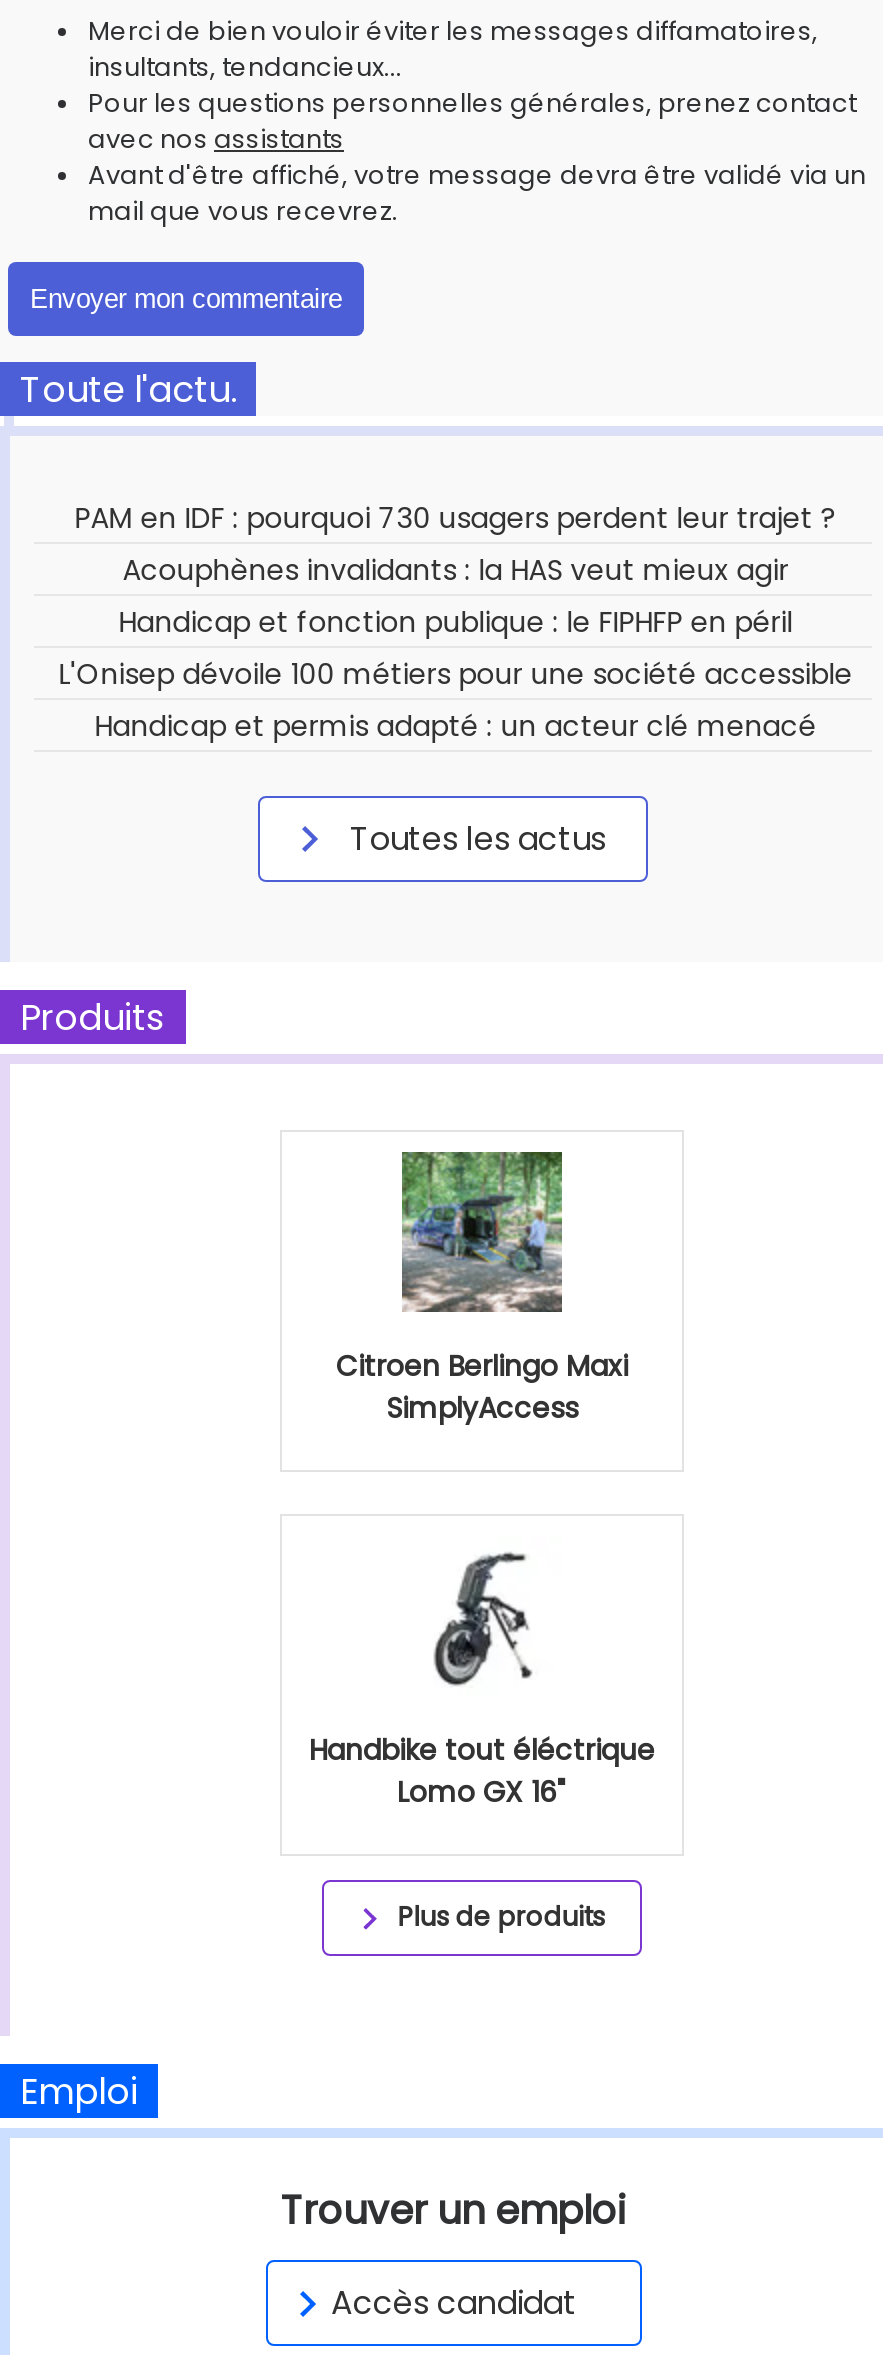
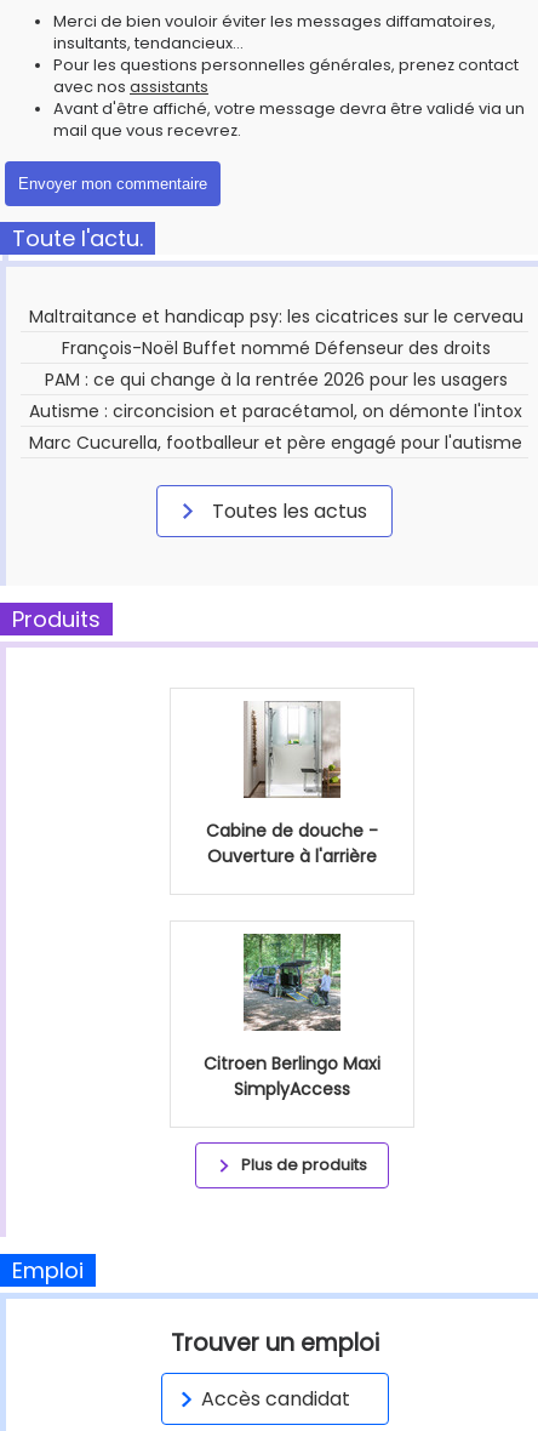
- PAM en IDF : pourquoi 730 usagers perdent leur trajet ?
- Acouphènes invalidants : la HAS veut mieux agir
- Handicap et fonction publique : le FIPHFP en péril
- L'Onisep dévoile 100 métiers pour une société accessible
- Handicap et permis adapté : un acteur clé menacé
+ Maltraitance et handicap psy: les cicatrices sur le cerveau
+ François-Noël Buffet nommé Défenseur des droits
+ PAM : ce qui change à la rentrée 2026 pour les usagers
+ Autisme : circoncision et paracétamol, on démonte l'intox
+ Marc Cucurella, footballeur et père engagé pour l'autisme

+ [image]
+ Cabine de douche -
+ Ouverture à l'arrière

moved down: [image] | Citroen Berlingo Maxi | SimplyAccess

- [image]
- Handbike tout éléctrique
- Lomo GX 16"
